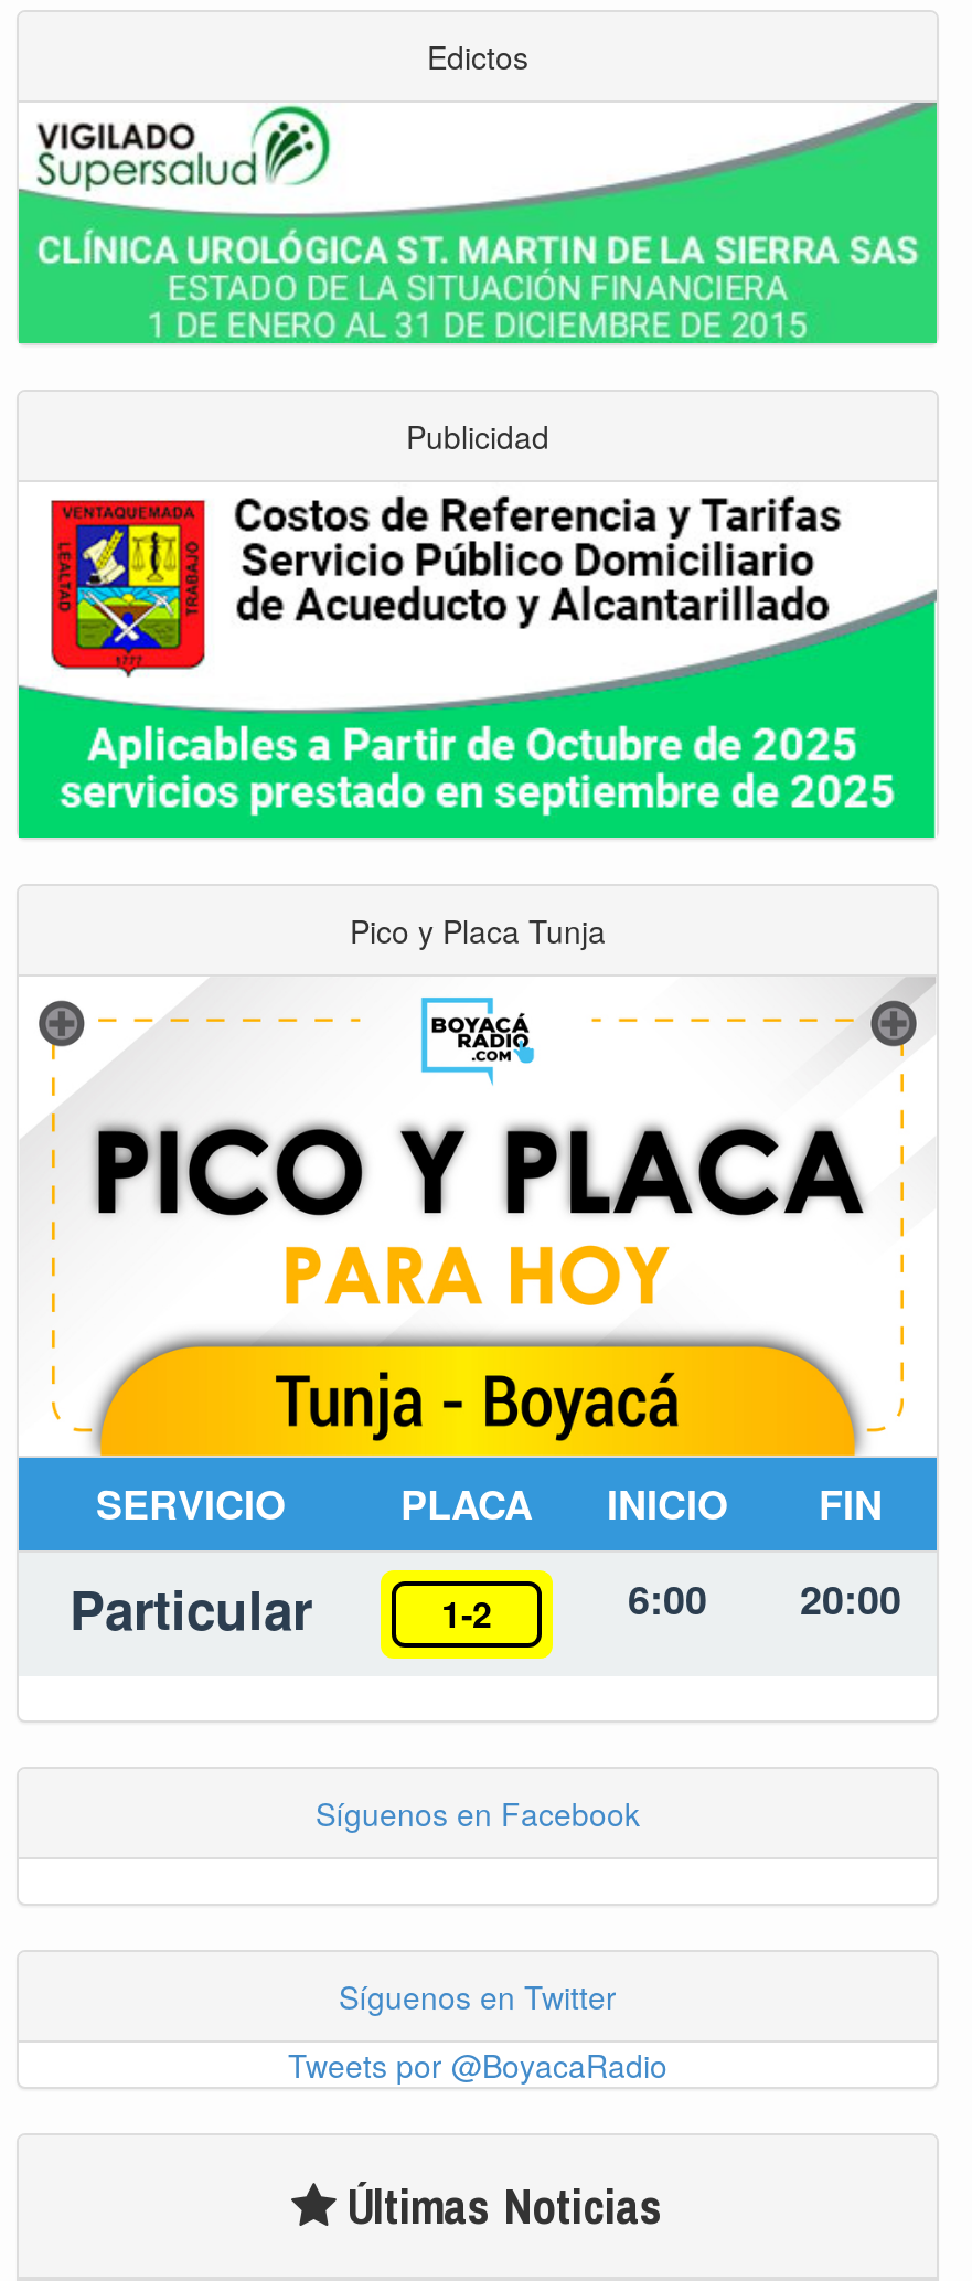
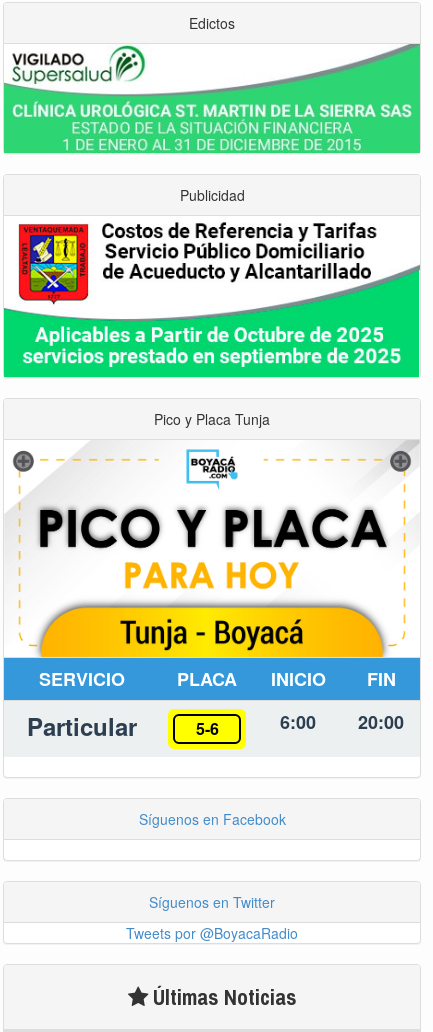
- 1-2
+ 5-6
